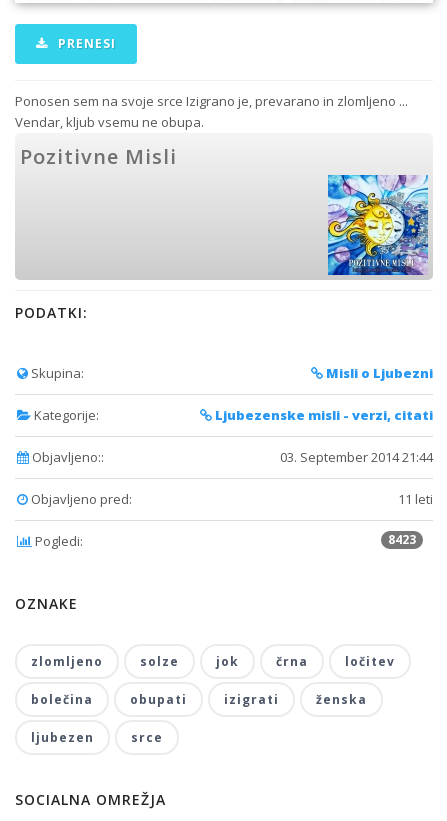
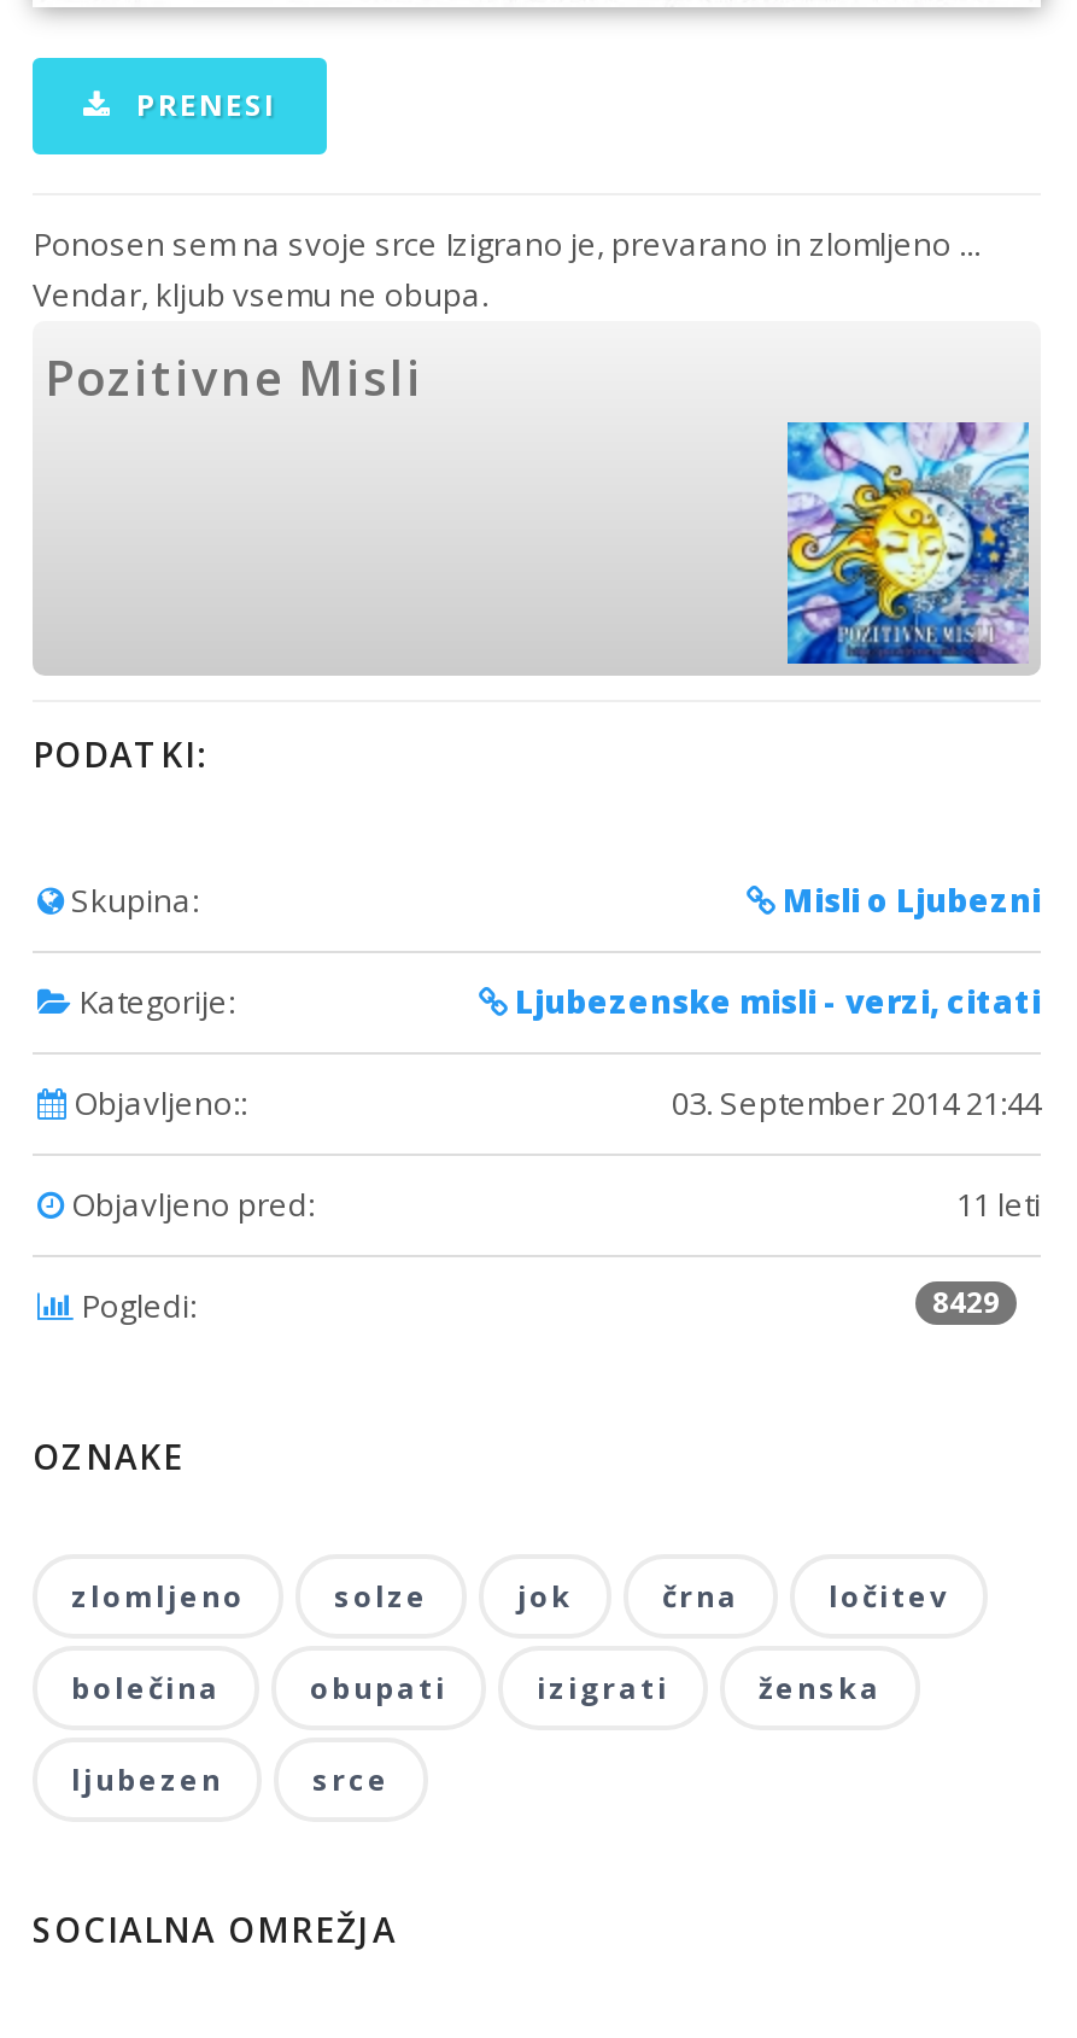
- 8423
+ 8429
